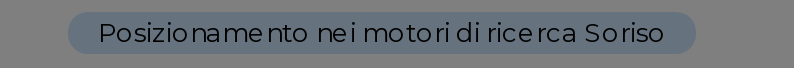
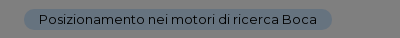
- Posizionamento nei motori di ricerca Soriso
+ Posizionamento nei motori di ricerca Boca
